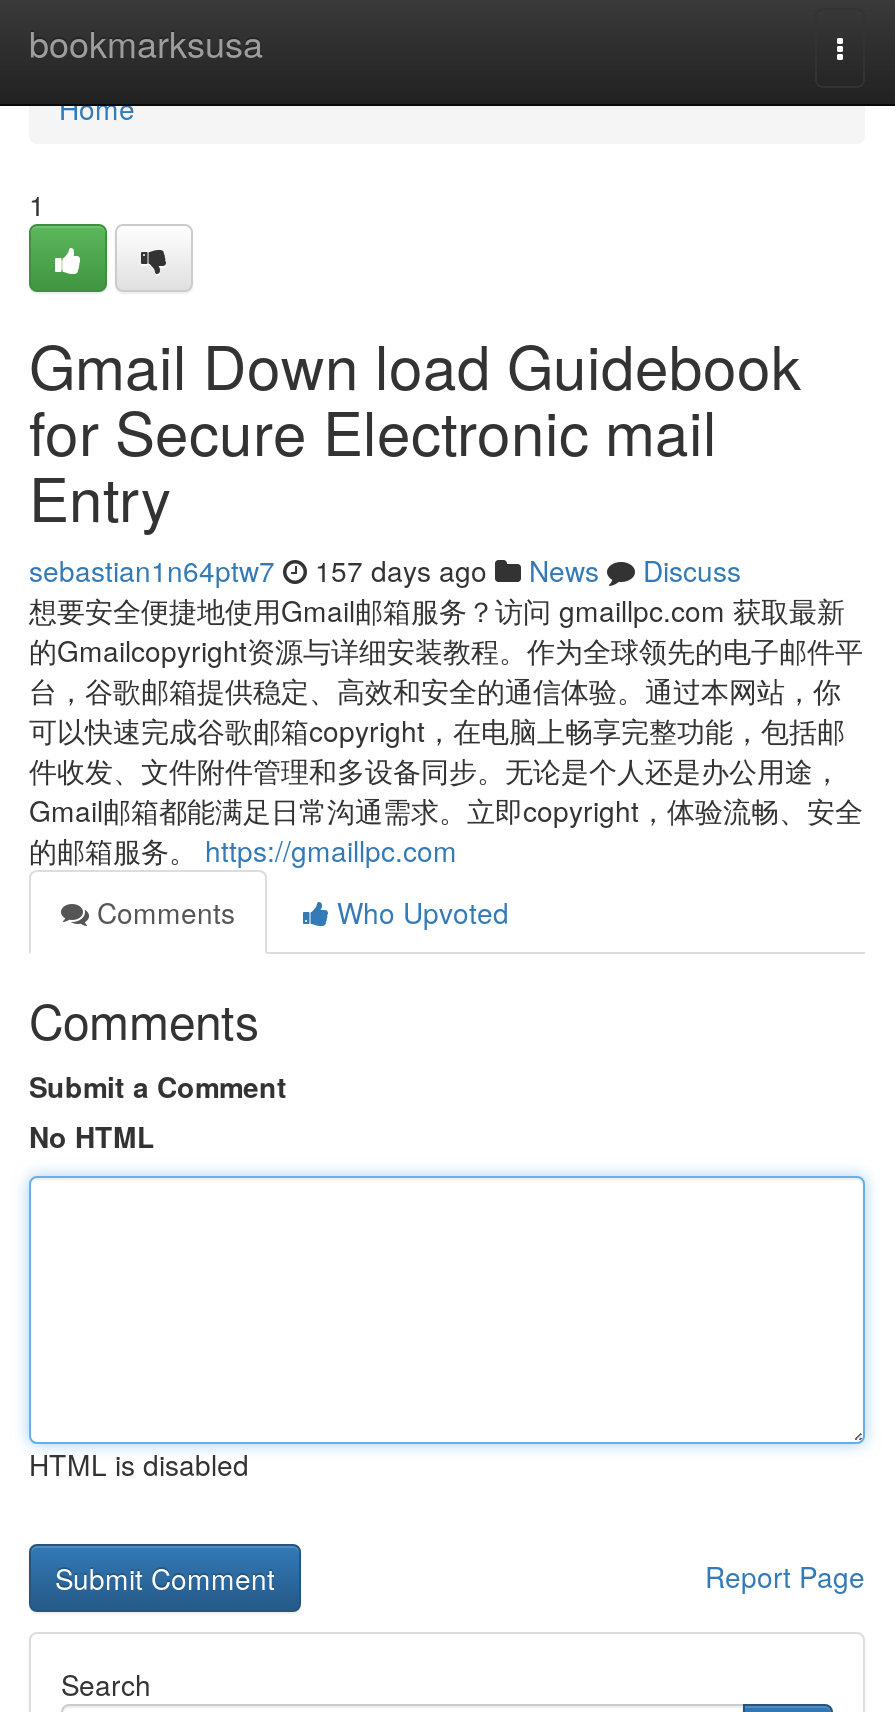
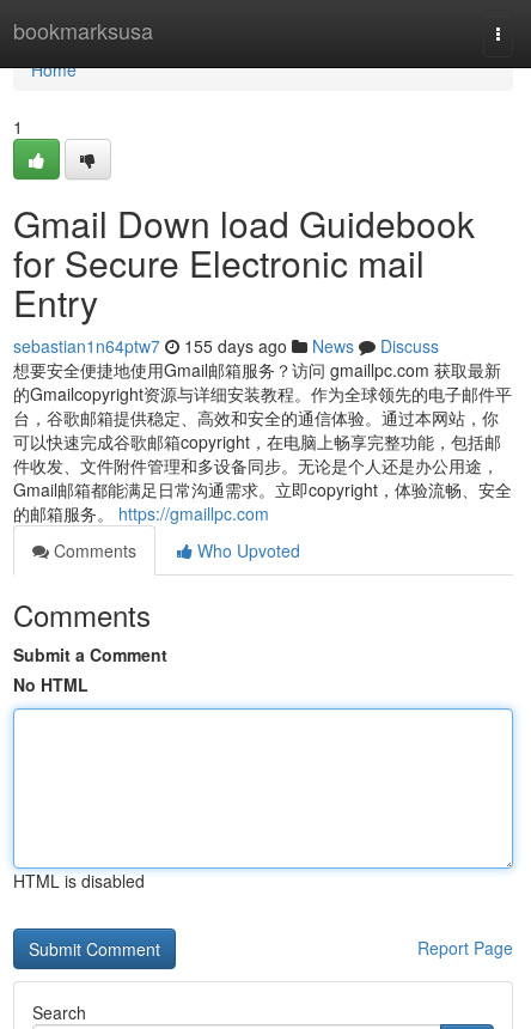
- sebastian1n64ptw7 157 days ago News Discuss
+ sebastian1n64ptw7 155 days ago News Discuss
